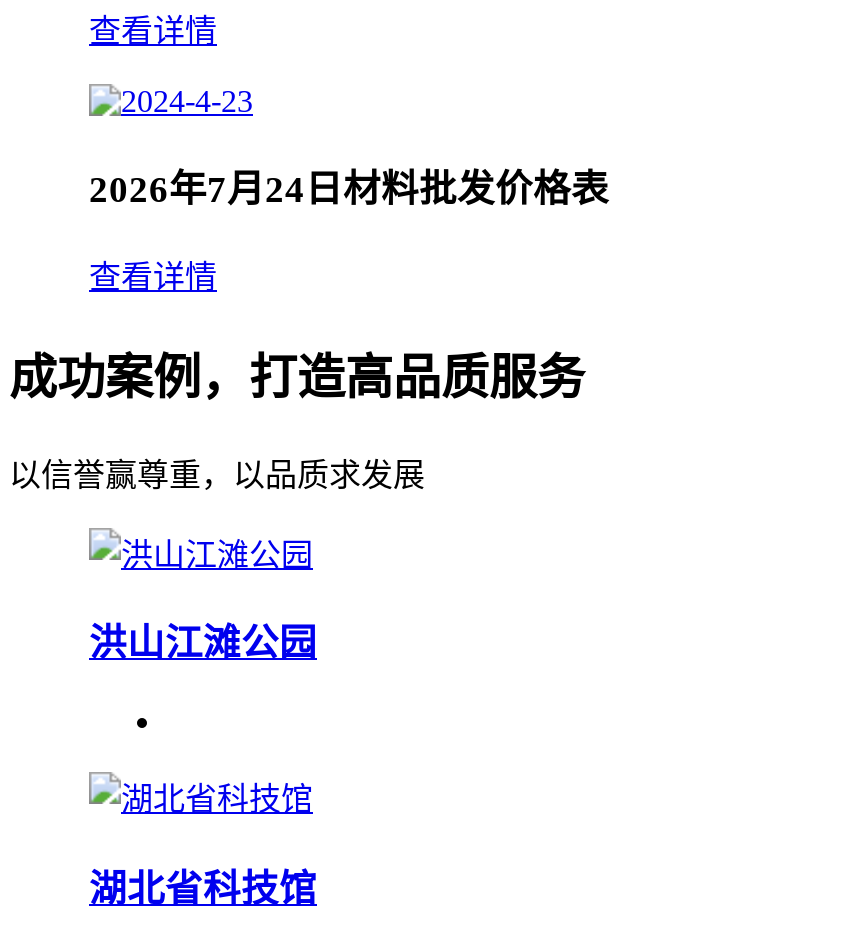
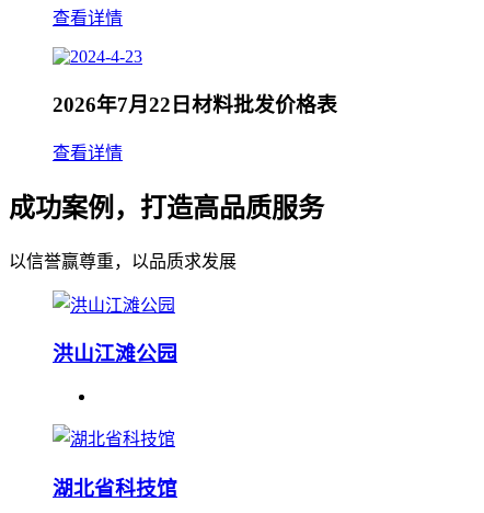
- 2026年7月24日材料批发价格表
+ 2026年7月22日材料批发价格表
